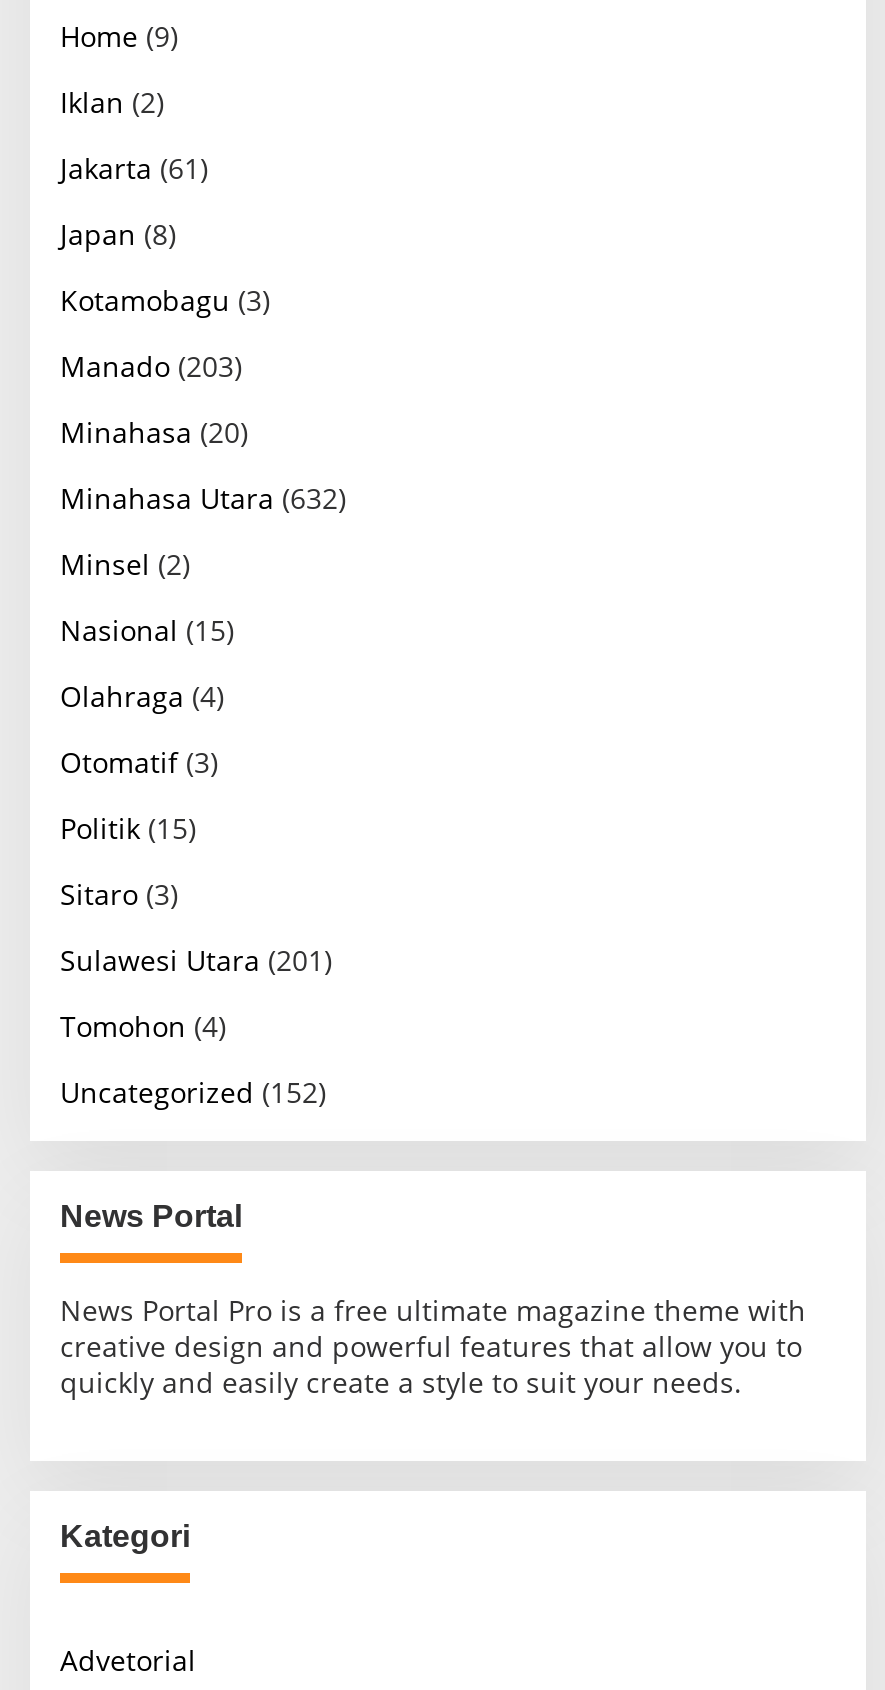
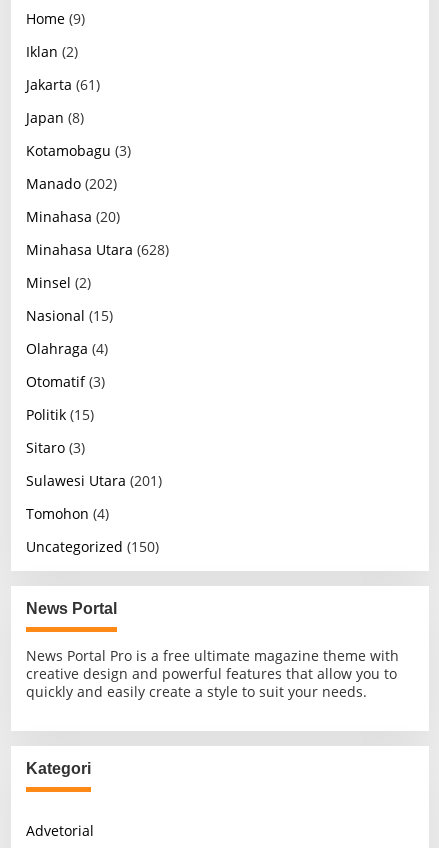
- Manado (203)
+ Manado (202)

- Minahasa Utara (632)
+ Minahasa Utara (628)

- Uncategorized (152)
+ Uncategorized (150)
